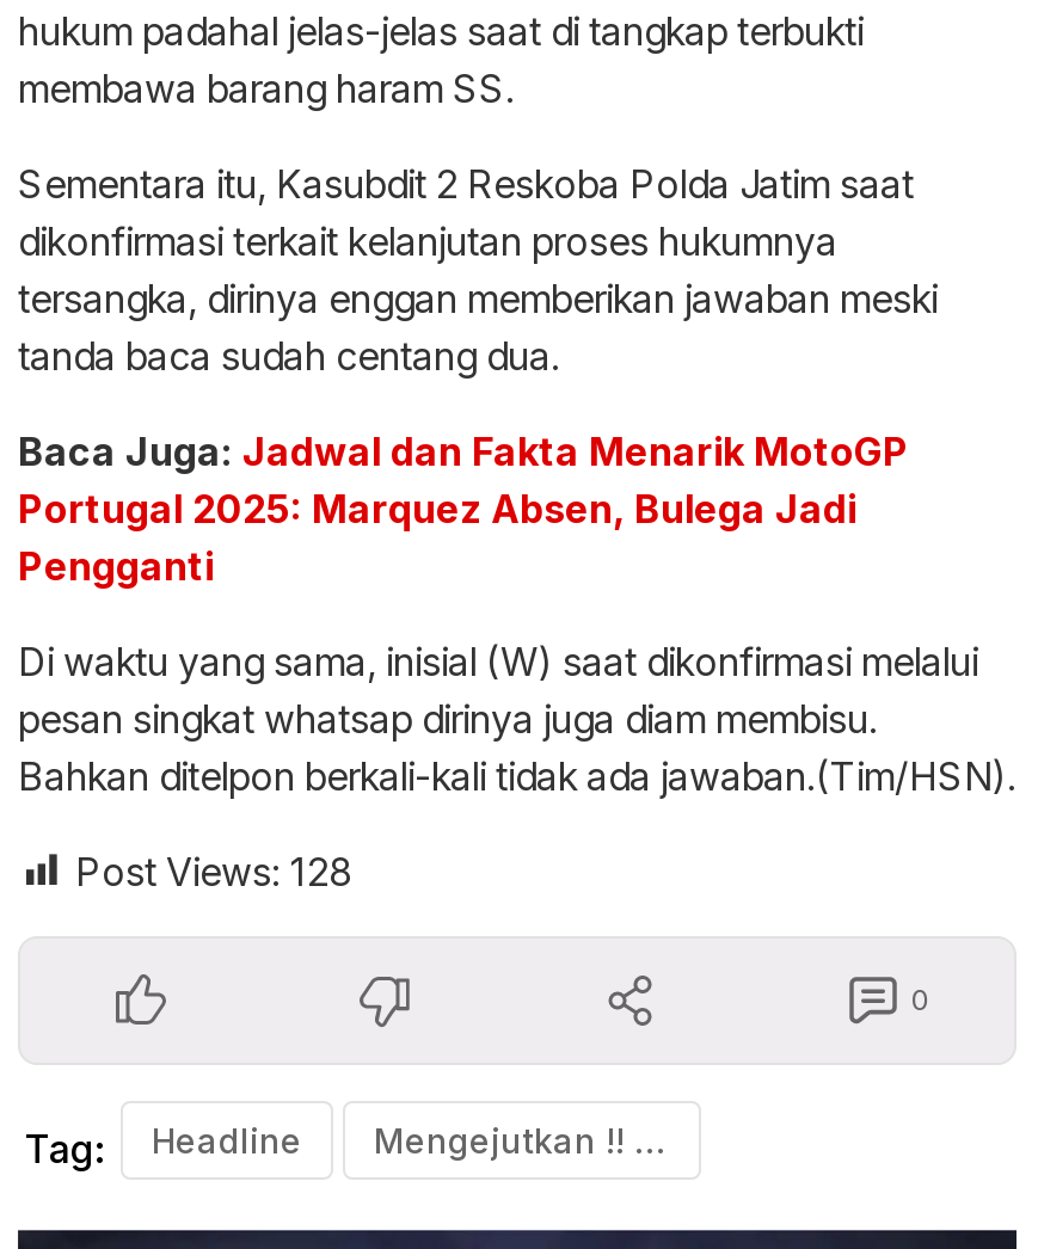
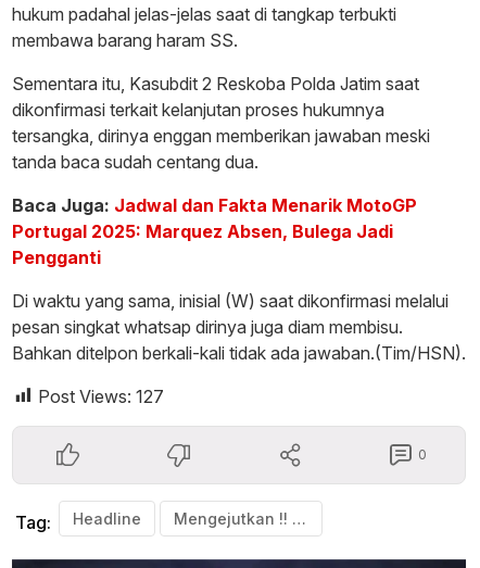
- Post Views: 128
+ Post Views: 127
